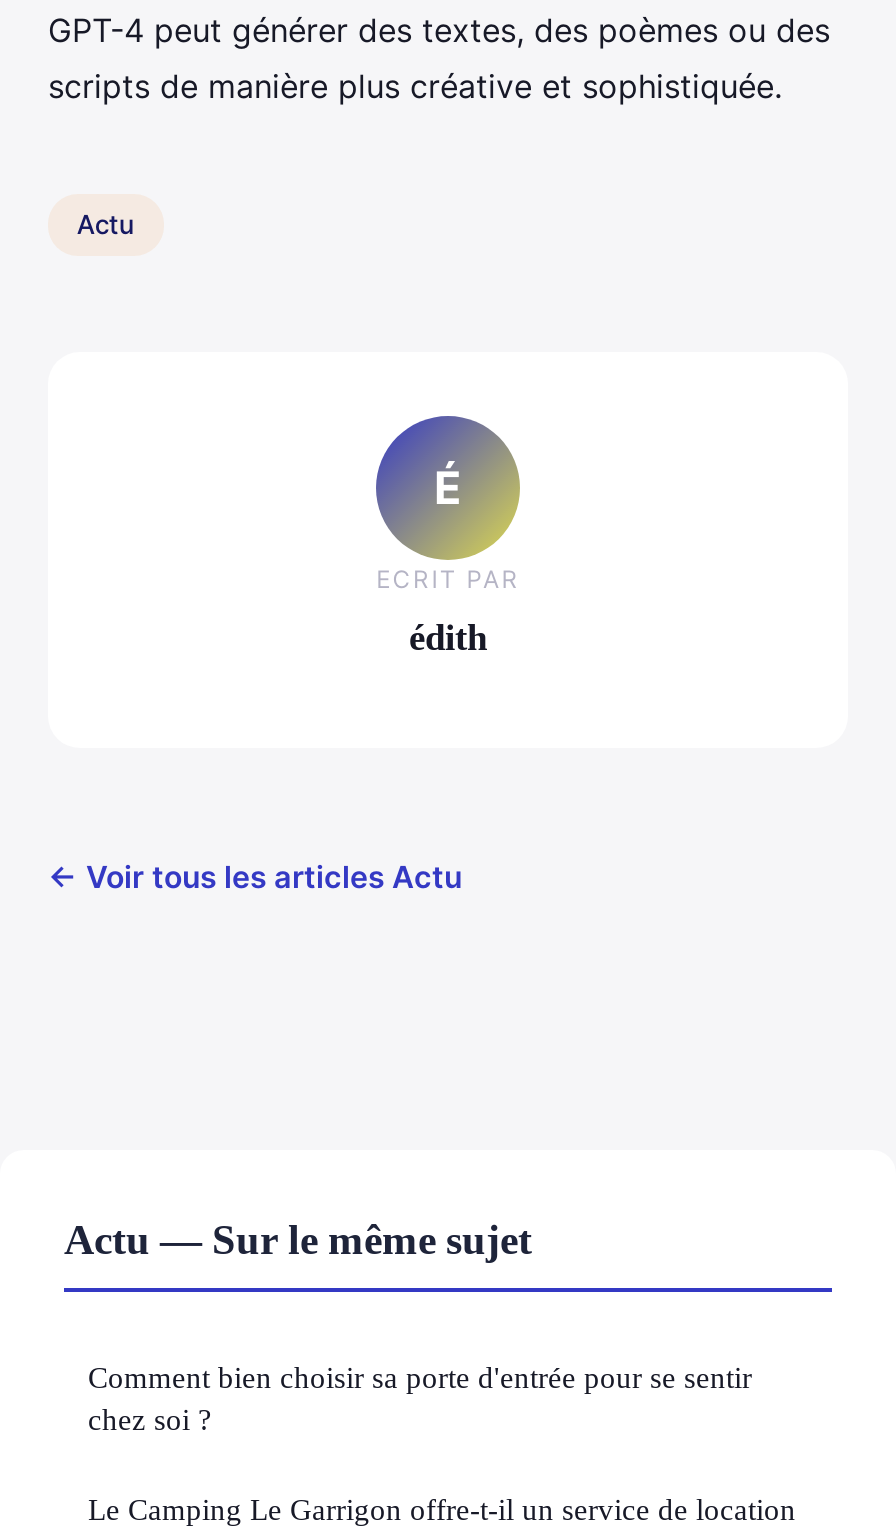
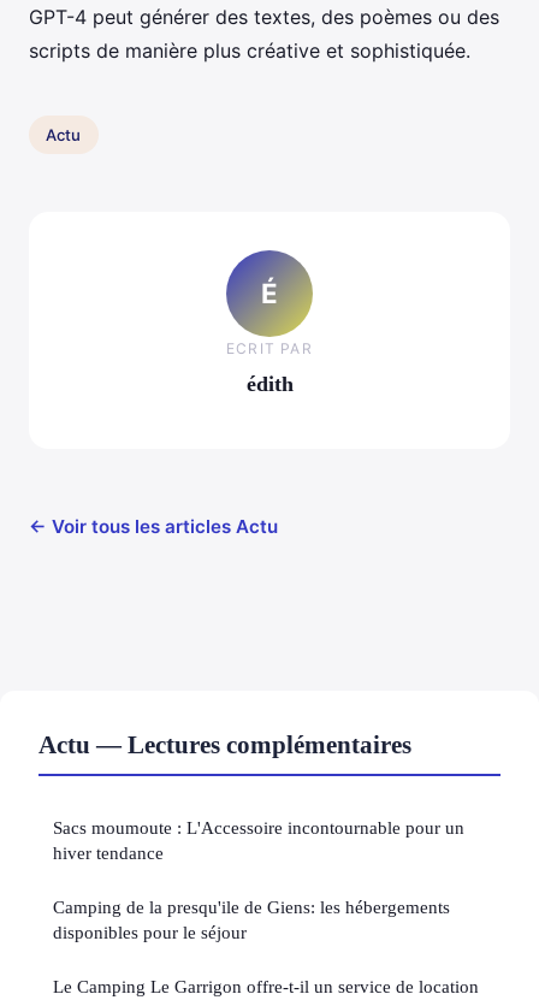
- Actu — Sur le même sujet
- Comment bien choisir sa porte d'entrée pour se sentir
- chez soi ?
+ Actu — Lectures complémentaires
+ Sacs moumoute : L'Accessoire incontournable pour un
+ hiver tendance
+ Camping de la presqu'ile de Giens: les hébergements
+ disponibles pour le séjour
